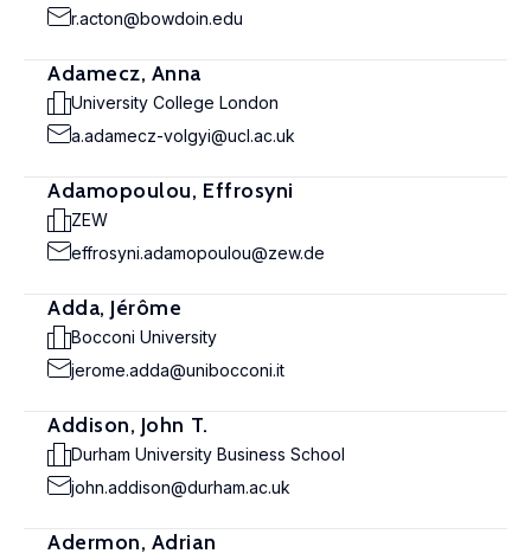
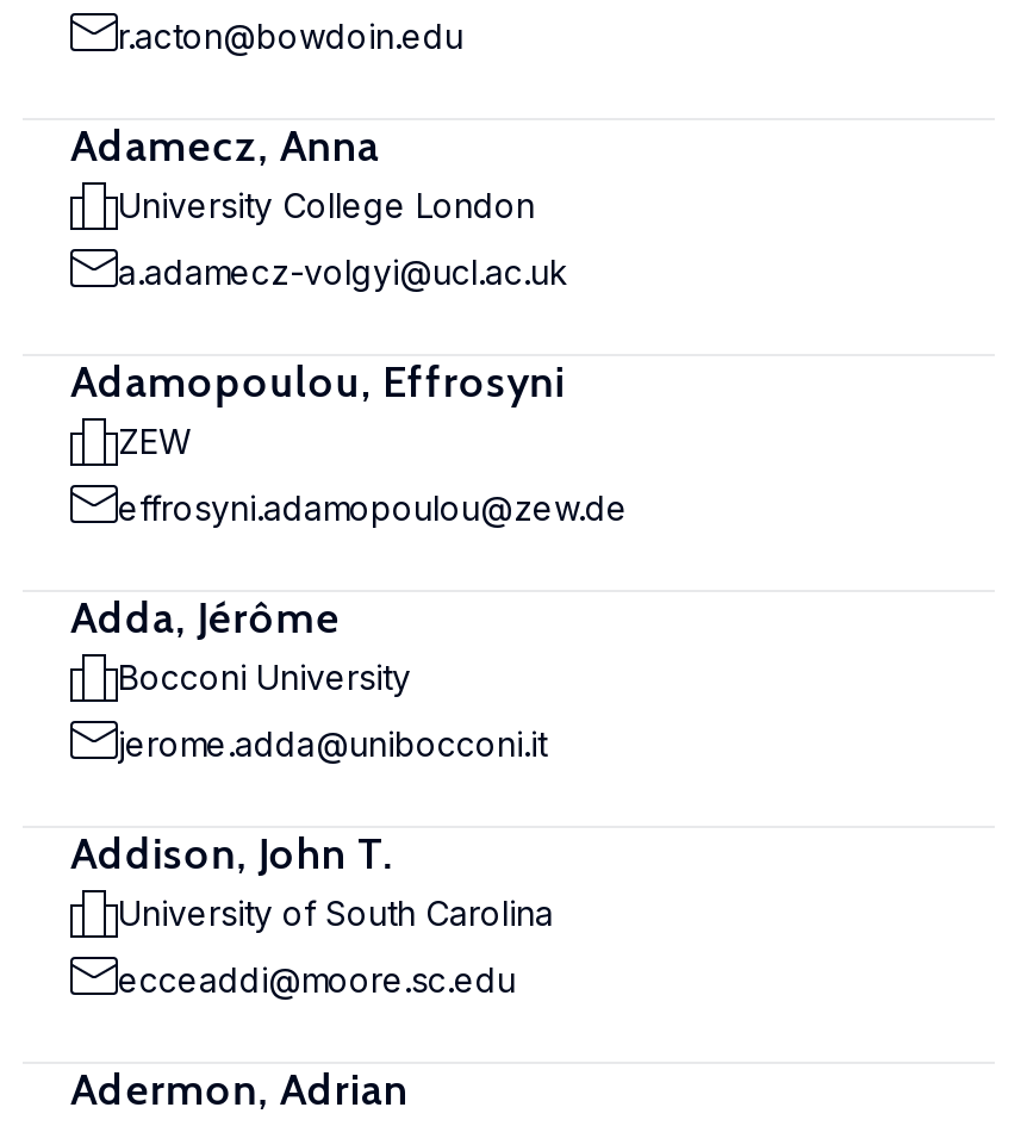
- Durham University Business School
+ University of South Carolina

- john.addison@durham.ac.uk
+ ecceaddi@moore.sc.edu
